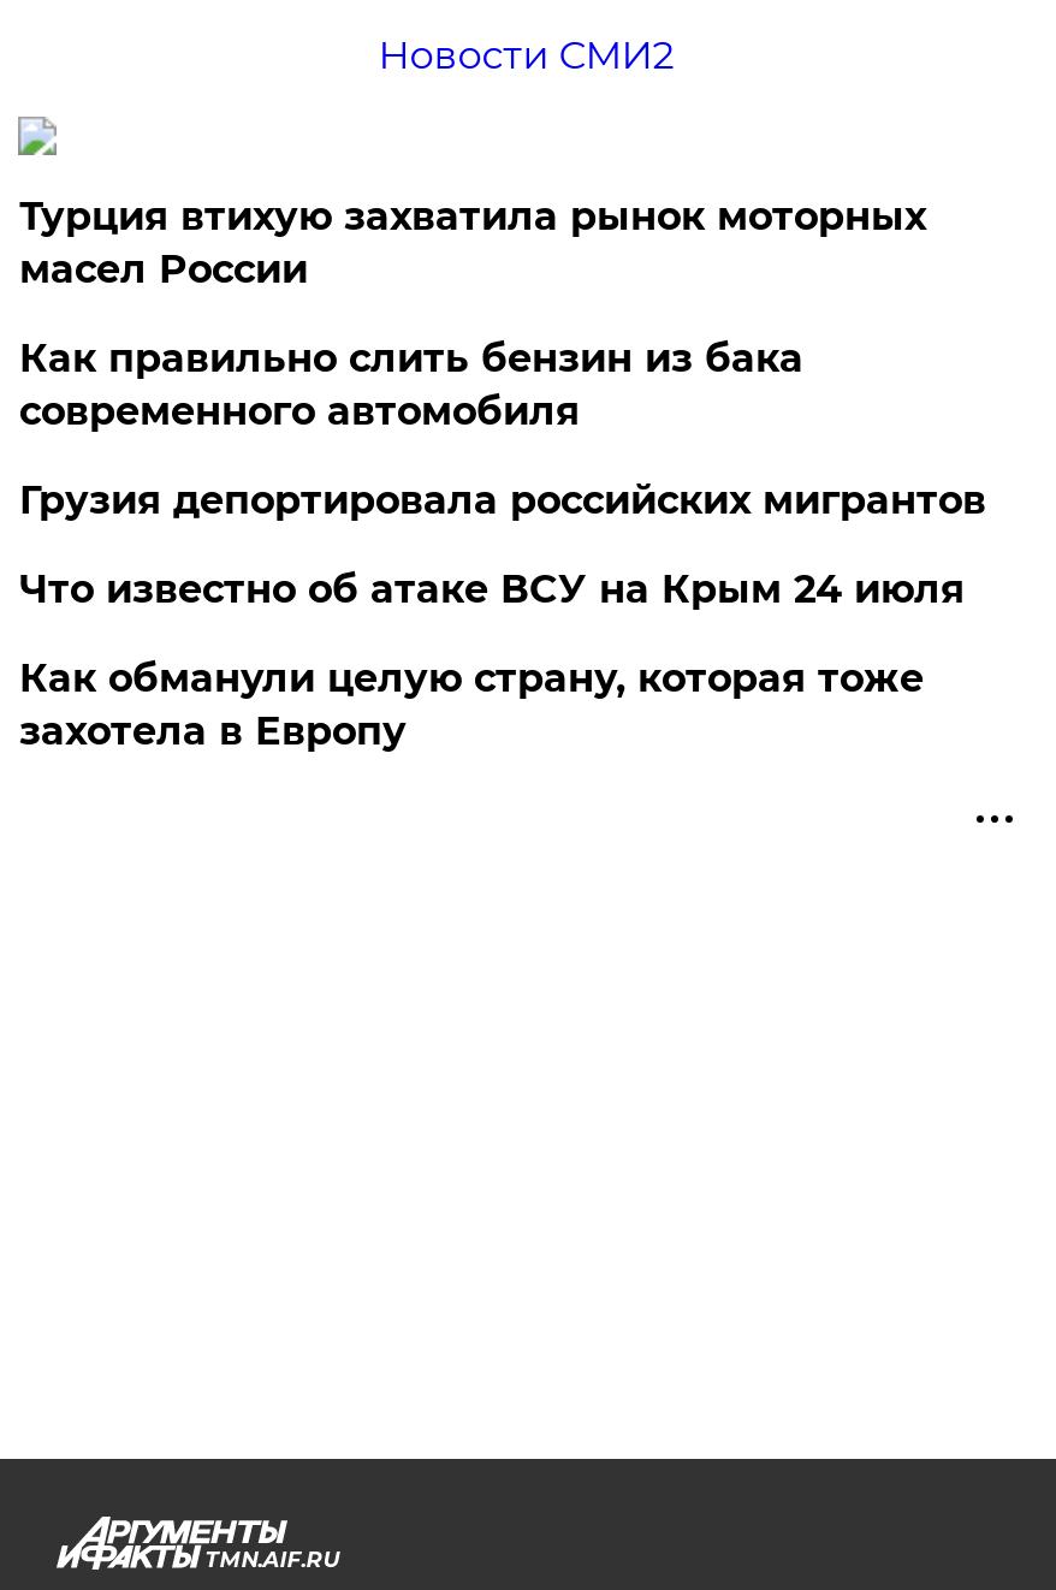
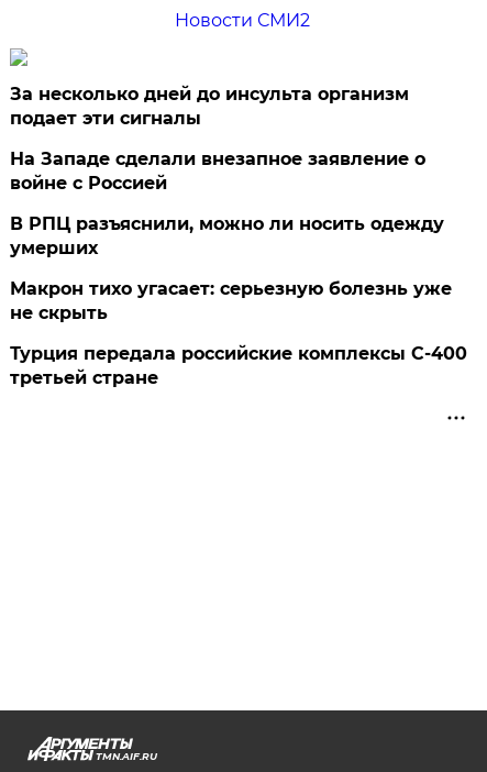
- Турция втихую захватила рынок моторных
- масел России
+ За несколько дней до инсульта организм
+ подает эти сигналы

- Как правильно слить бензин из бака
- современного автомобиля
+ На Западе сделали внезапное заявление о
+ войне с Россией

- Грузия депортировала российских мигрантов
+ В РПЦ разъяснили, можно ли носить одежду
+ умерших

- Что известно об атаке ВСУ на Крым 24 июля
+ Макрон тихо угасает: серьезную болезнь уже
+ не скрыть

- Как обманули целую страну, которая тоже
- захотела в Европу
+ Турция передала российские комплексы С-400
+ третьей стране
